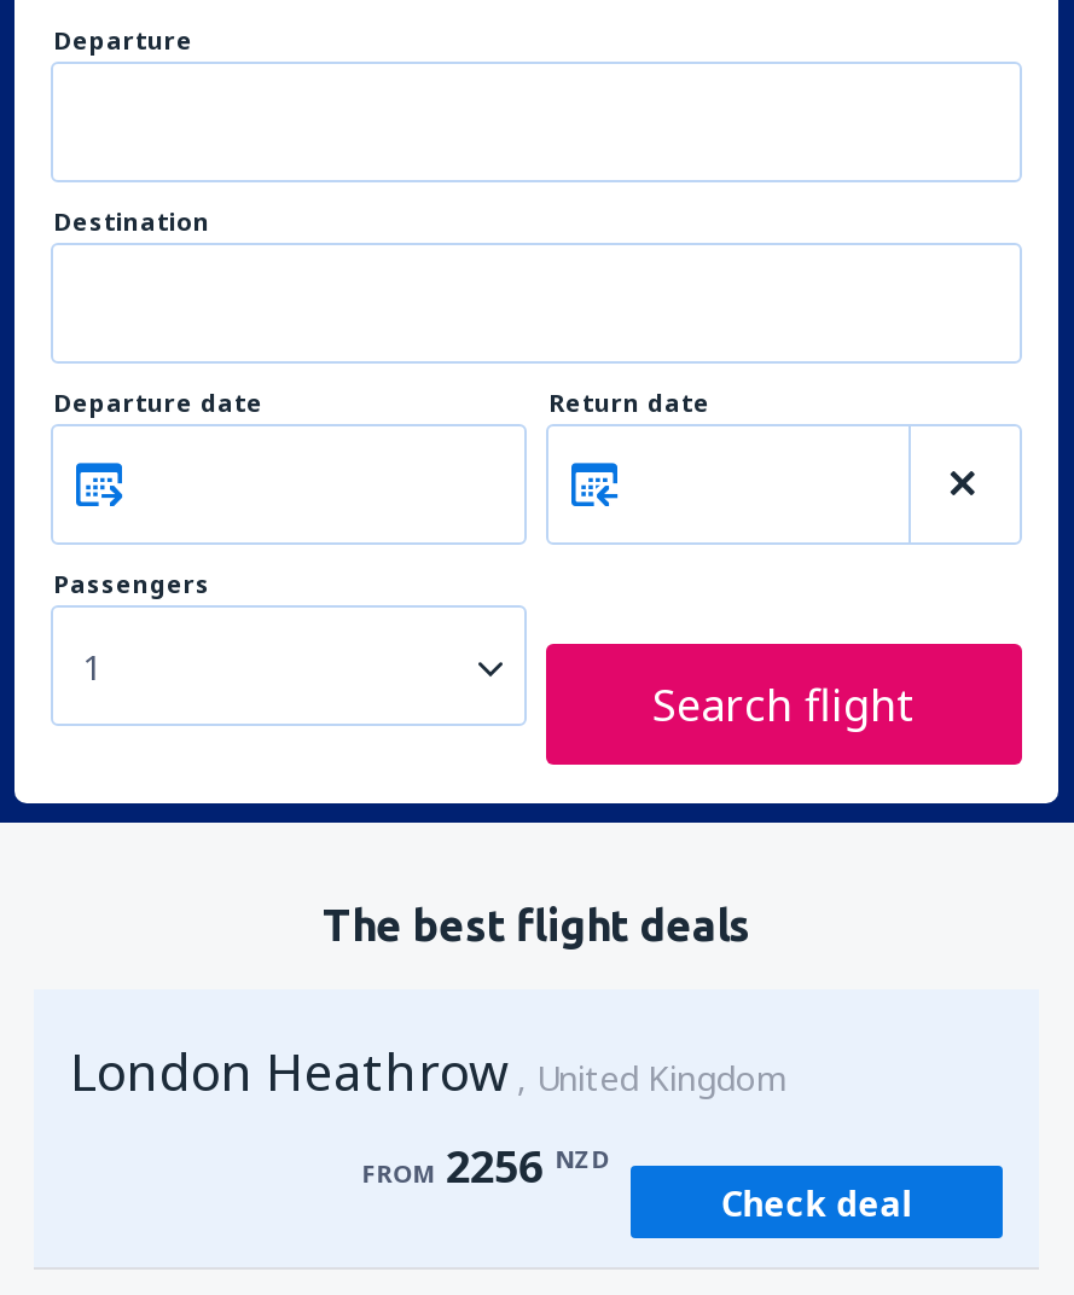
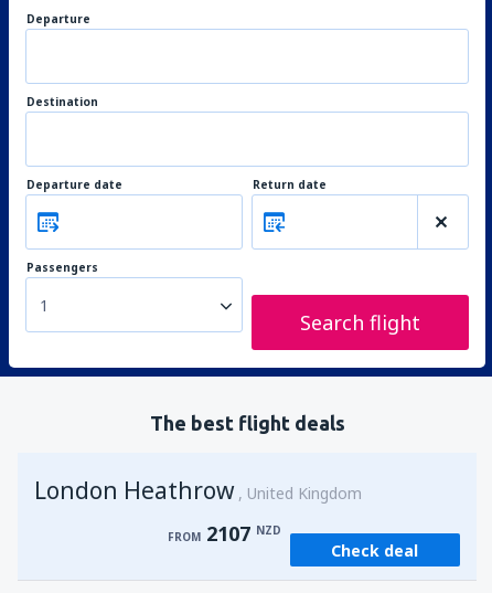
- FROM 2256 NZD
+ FROM 2107 NZD
